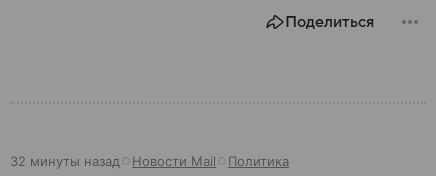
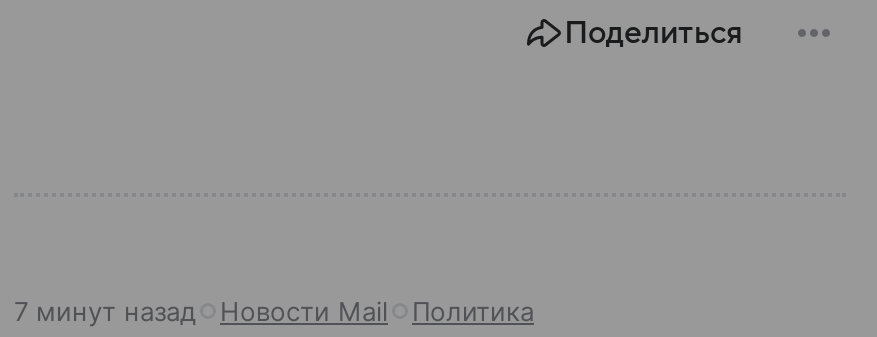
- 32 минуты назад Новости Mail Политика
+ 7 минут назад Новости Mail Политика
